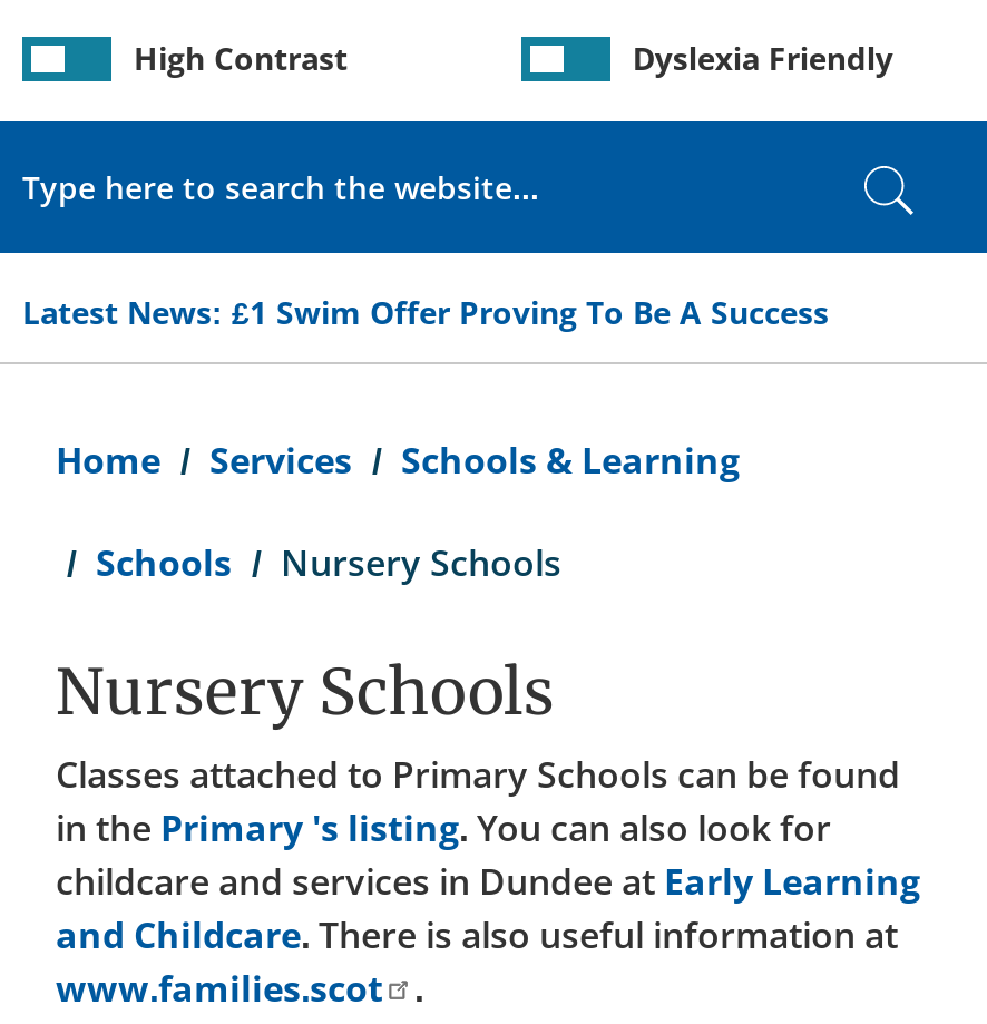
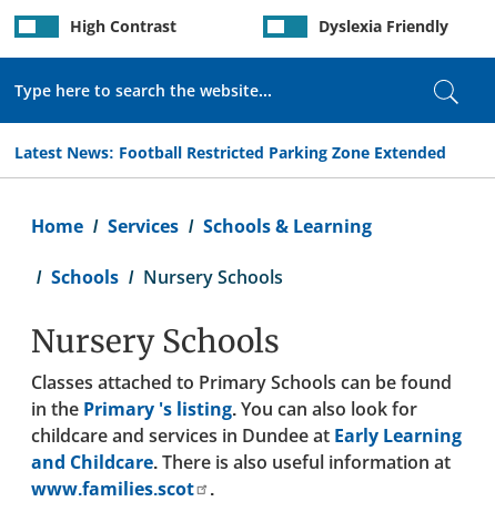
- Latest News: £1 Swim Offer Proving To Be A Success
+ Latest News: Football Restricted Parking Zone Extended
